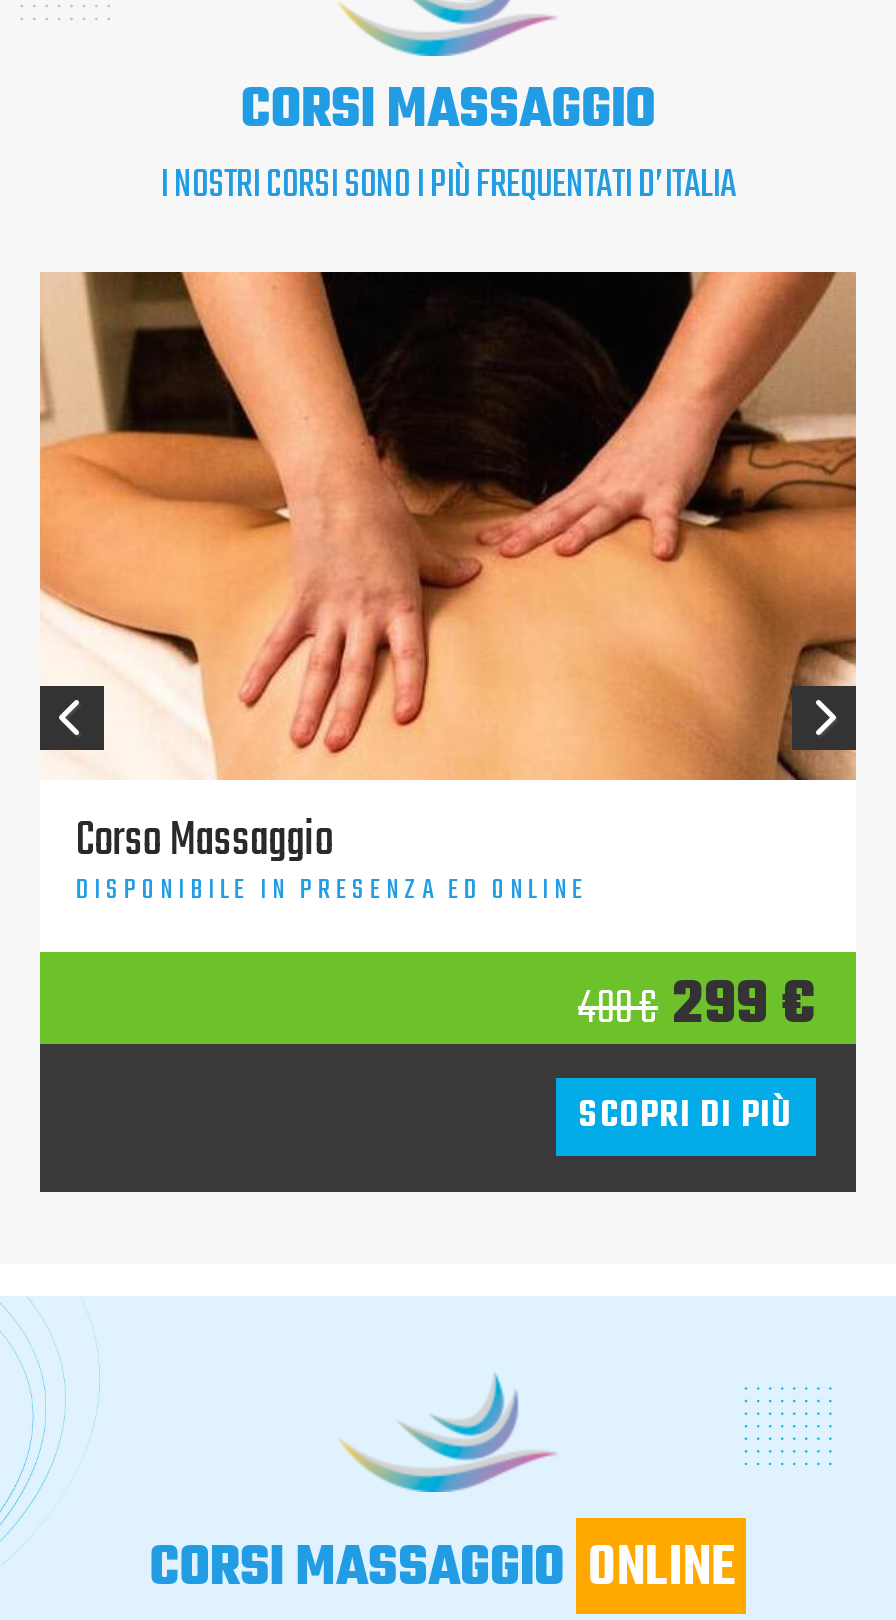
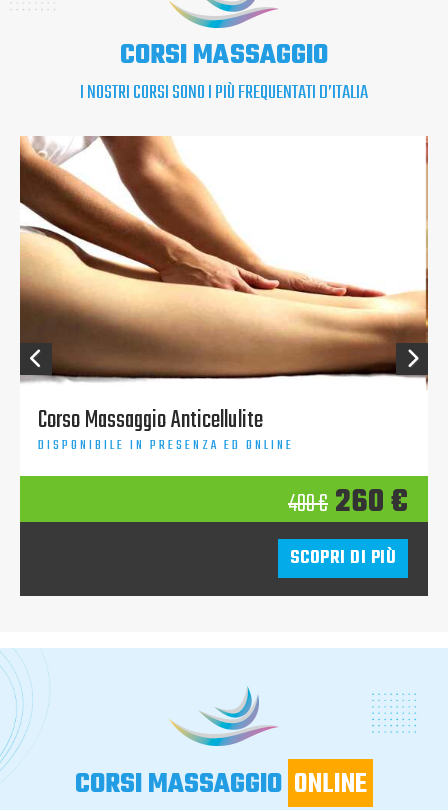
- [image]
+ [image]
